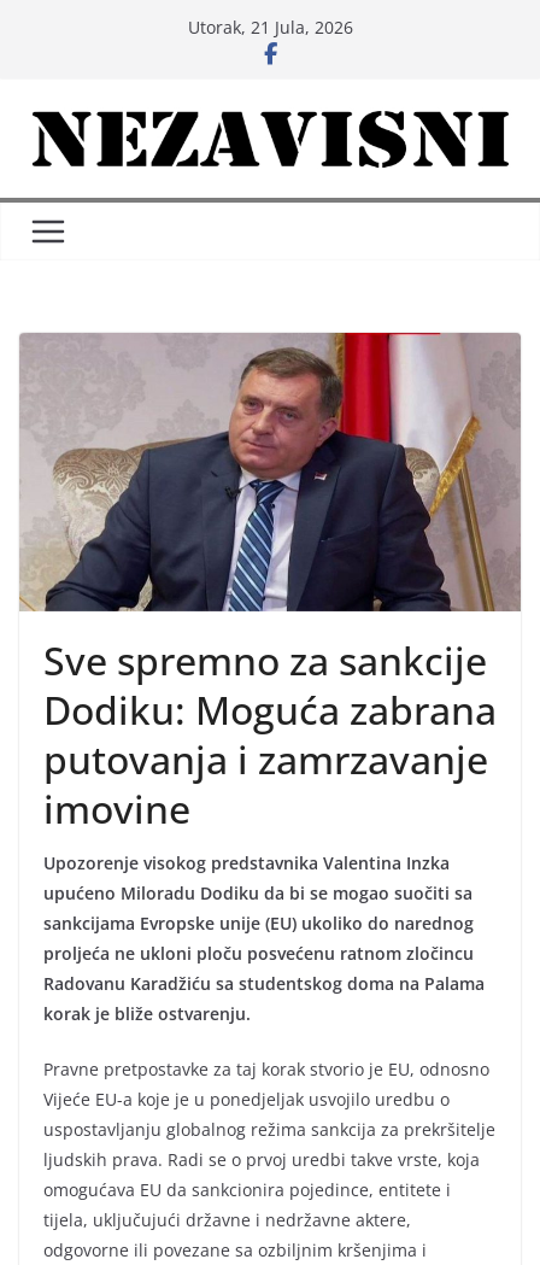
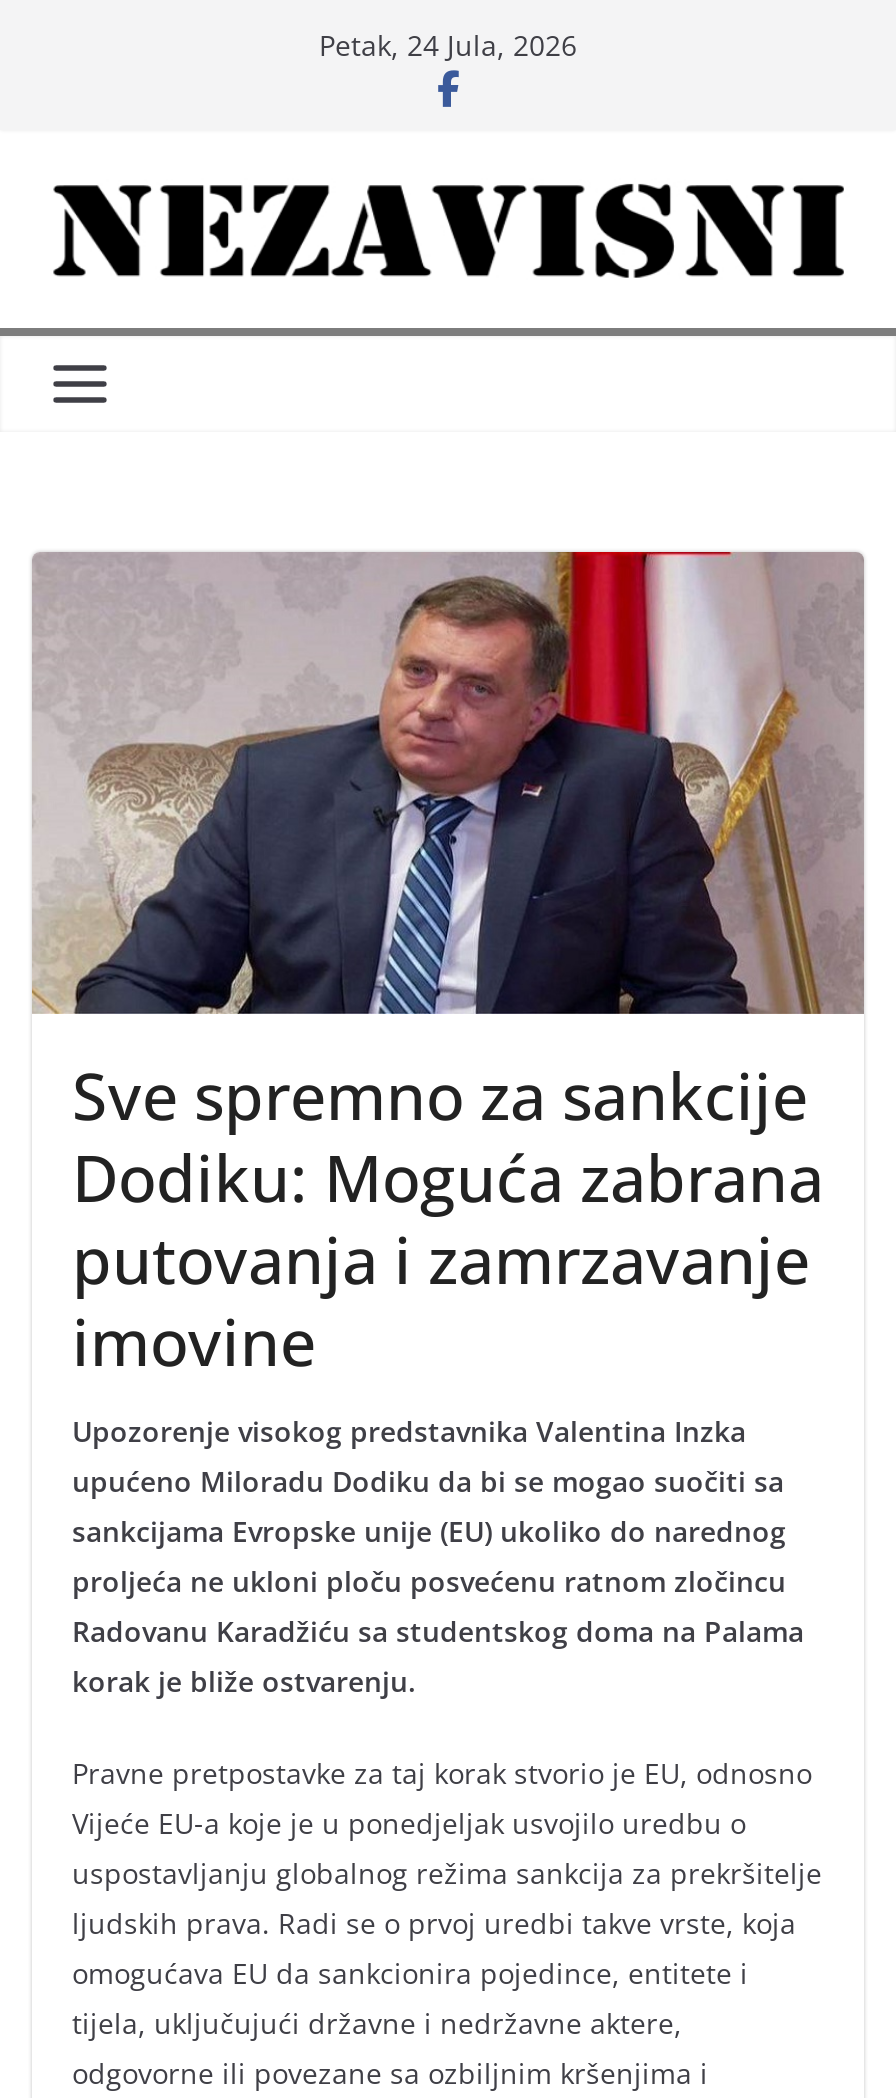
- Utorak, 21 Jula, 2026
+ Petak, 24 Jula, 2026
